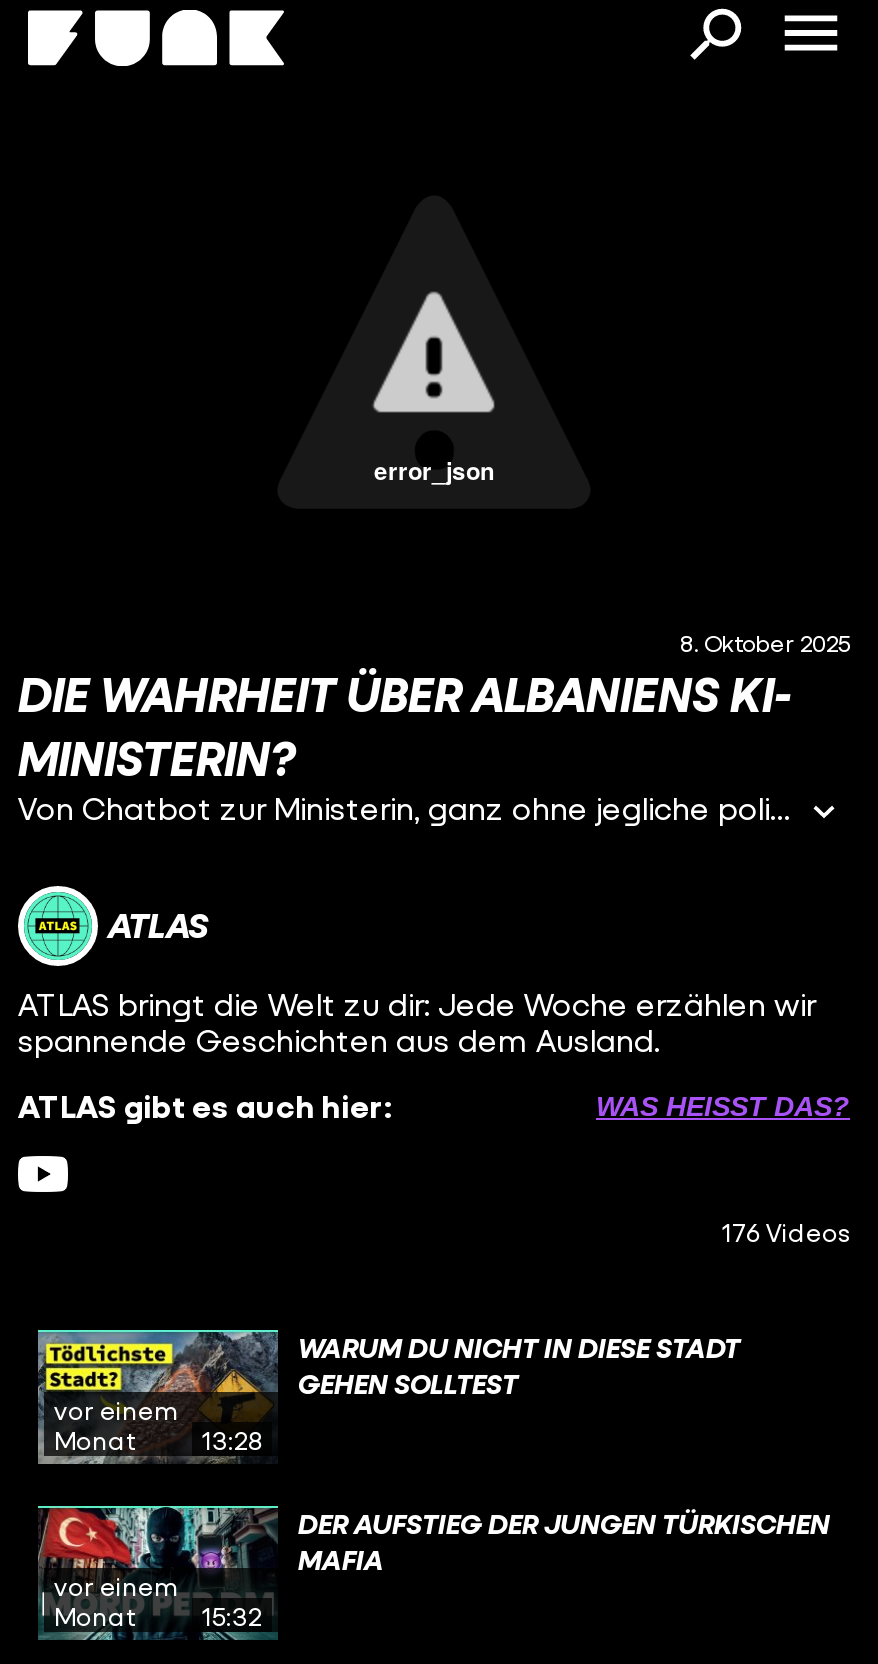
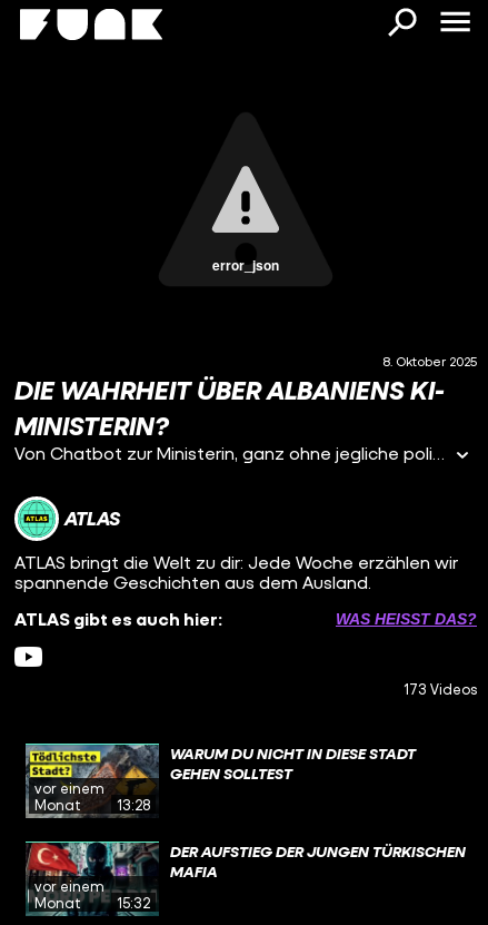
- 176 Videos
+ 173 Videos
